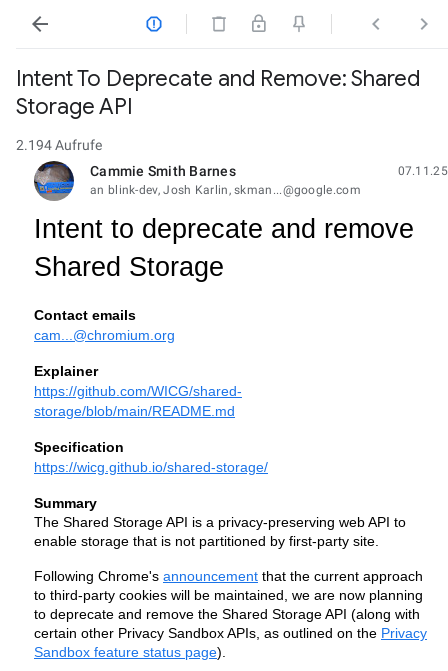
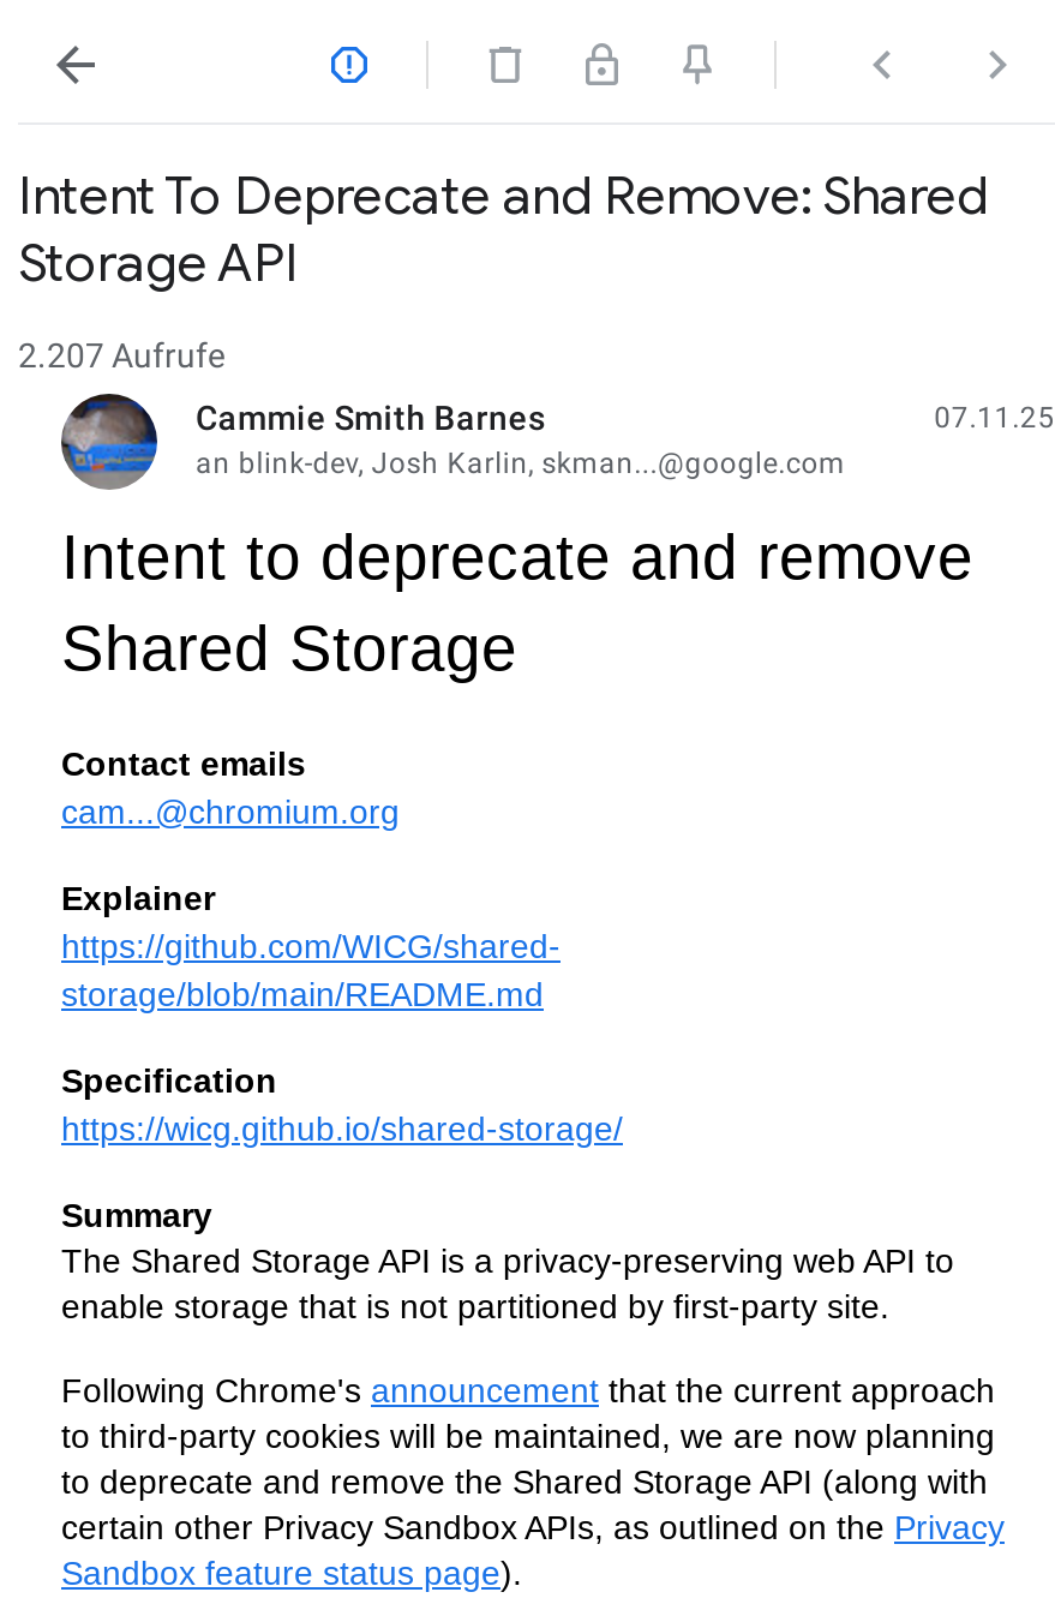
- 2.194 Aufrufe
+ 2.207 Aufrufe
